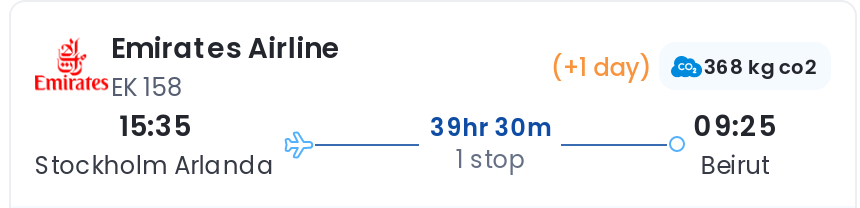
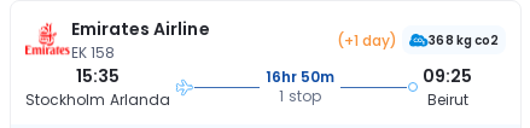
- 39hr 30m
+ 16hr 50m
